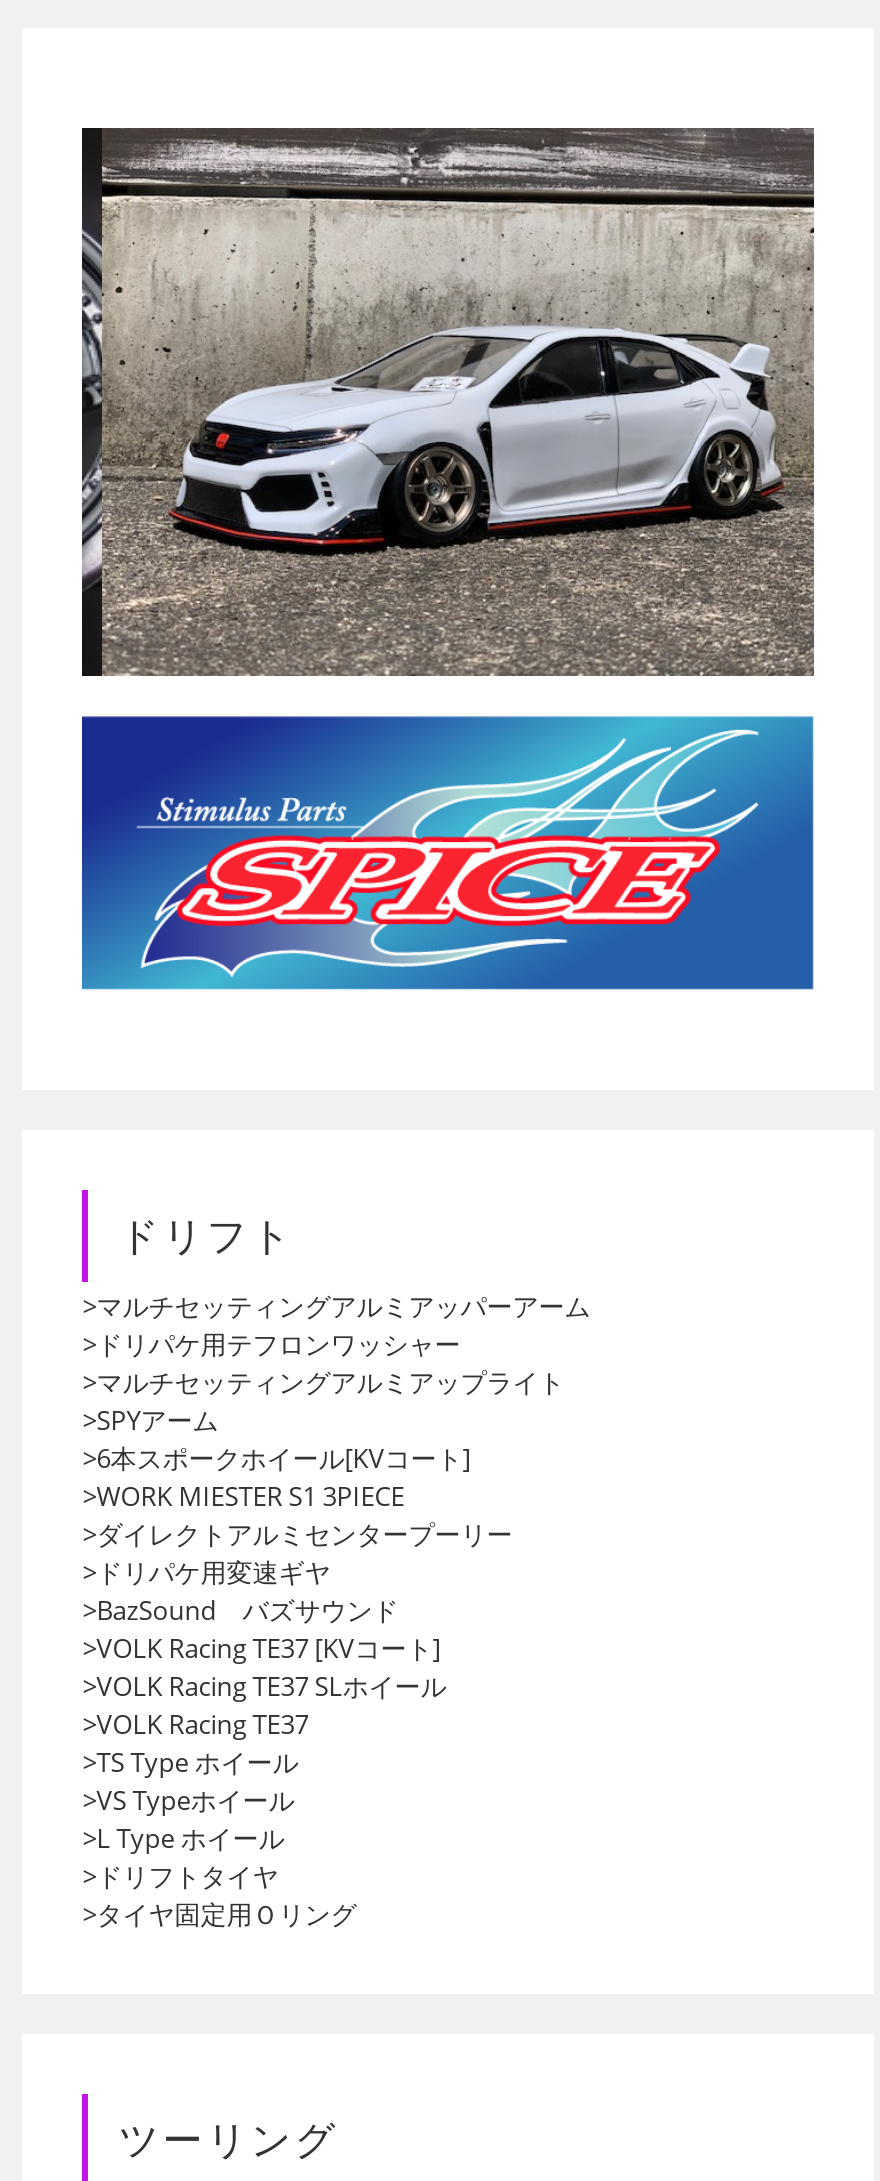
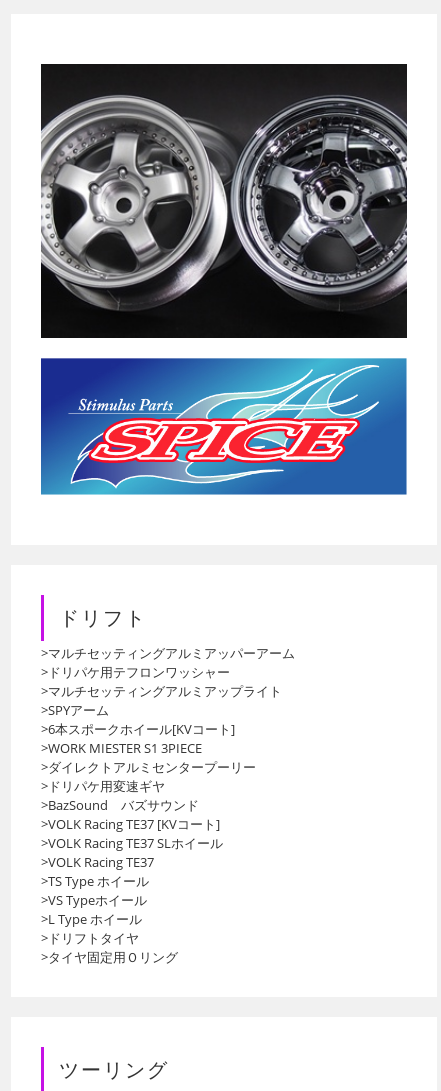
- [image]
+ [image]
